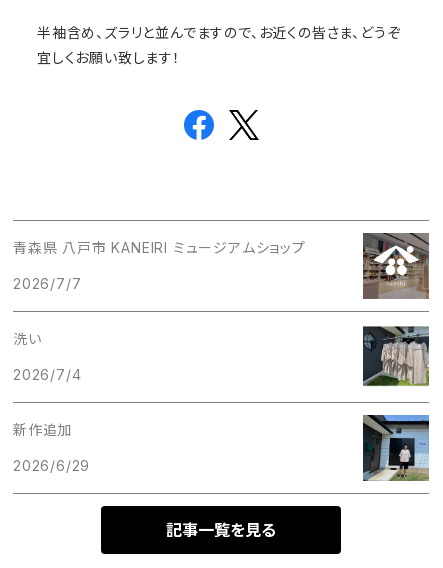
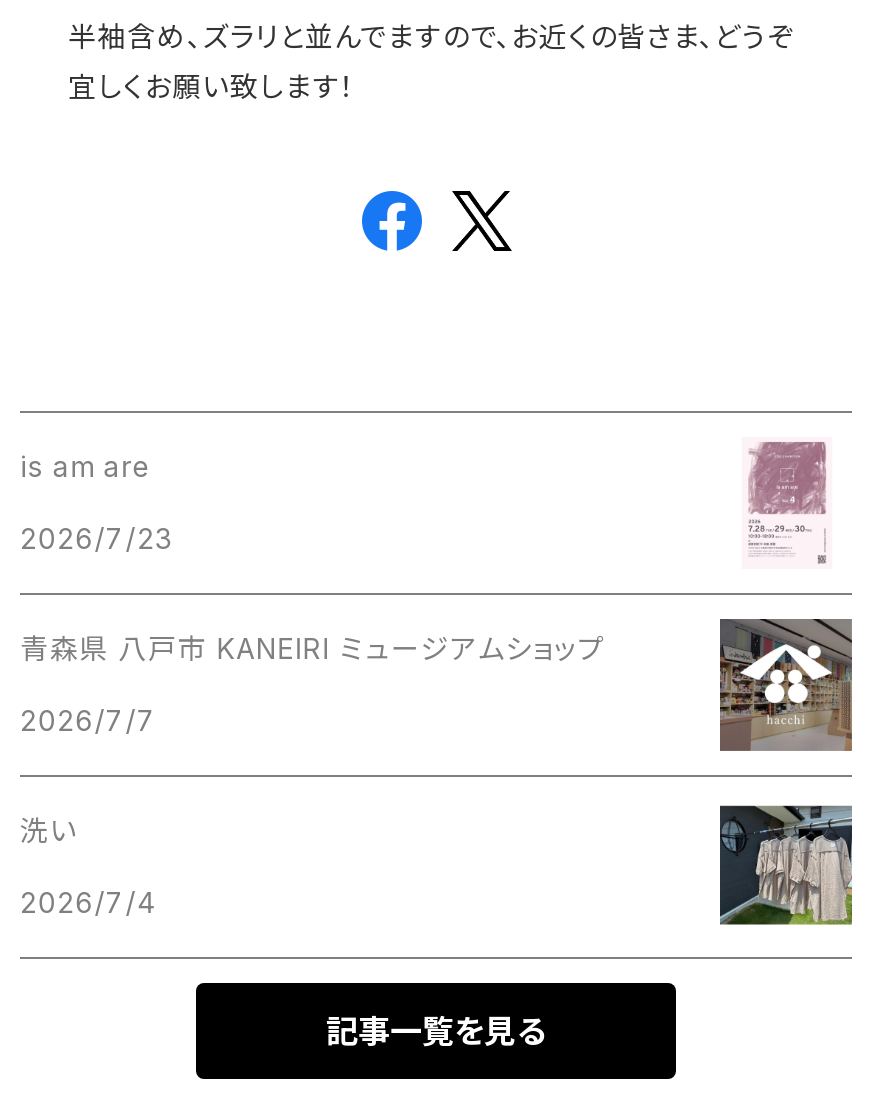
+ is am are
+ 2026/7/23

+ [image]

moved down: 青森県 八戸市 KANEIRI ミュージアムショップ | 2026/7/7 | 洗い | 2026/7/4

- [image]

- 新作追加
- 2026/6/29
